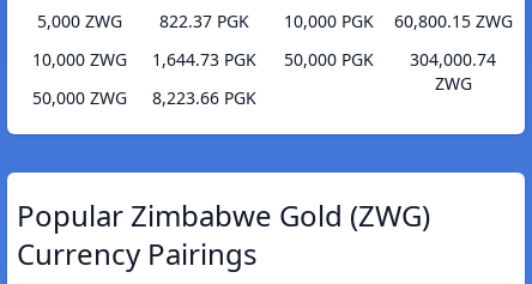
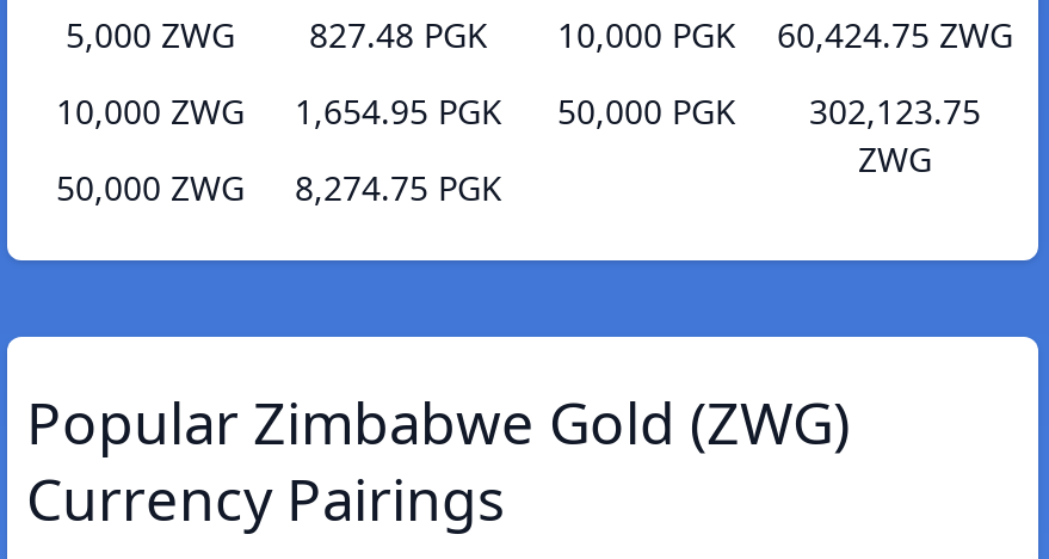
- 822.37 PGK
+ 827.48 PGK

- 60,800.15 ZWG
+ 60,424.75 ZWG

- 1,644.73 PGK
+ 1,654.95 PGK

- 304,000.74
+ 302,123.75

- 50,000 ZWG 8,223.66 PGK
+ 50,000 ZWG 8,274.75 PGK
